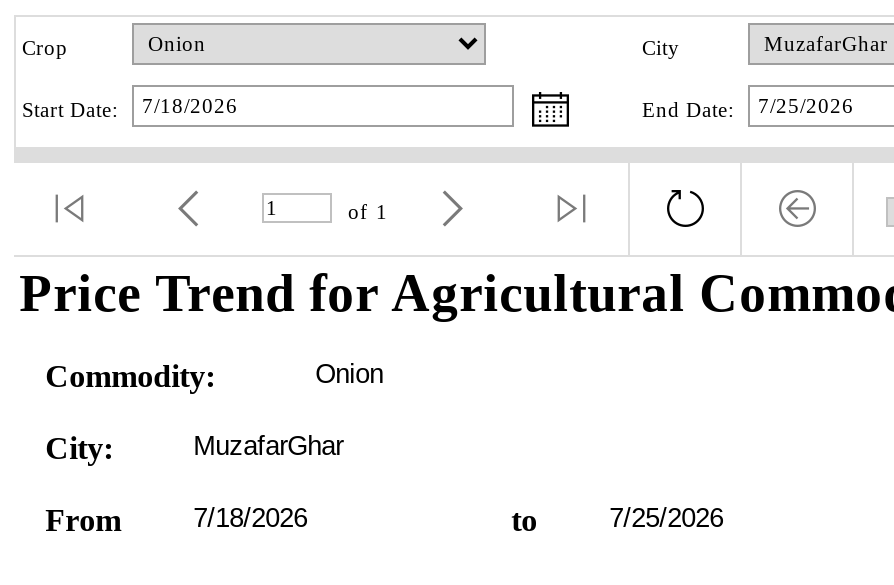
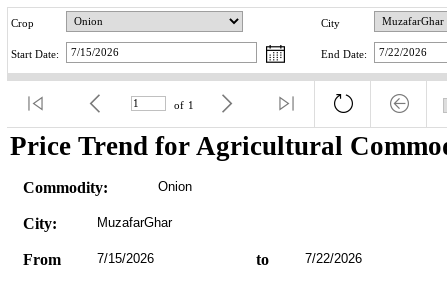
- 7/18/2026
+ 7/15/2026

- 7/25/2026
+ 7/22/2026
